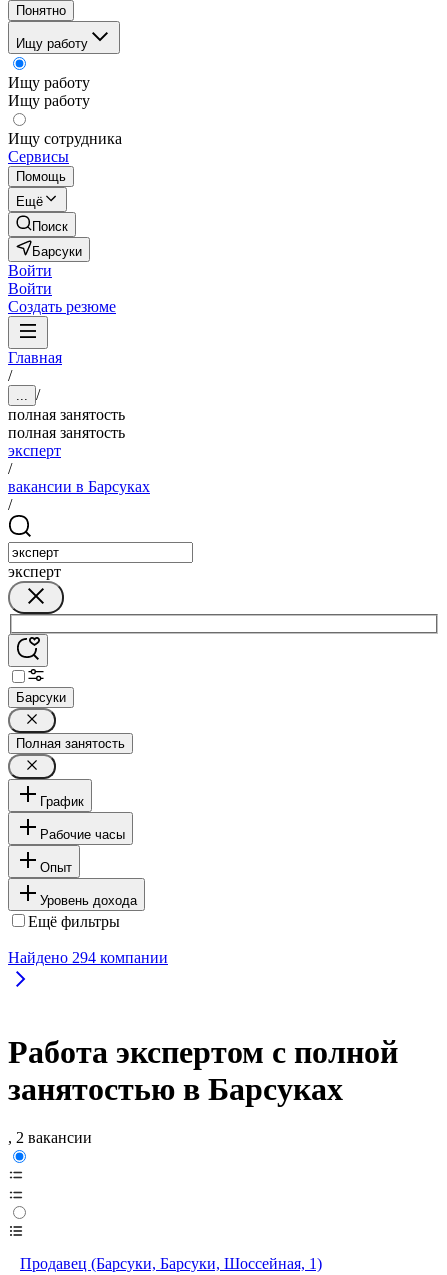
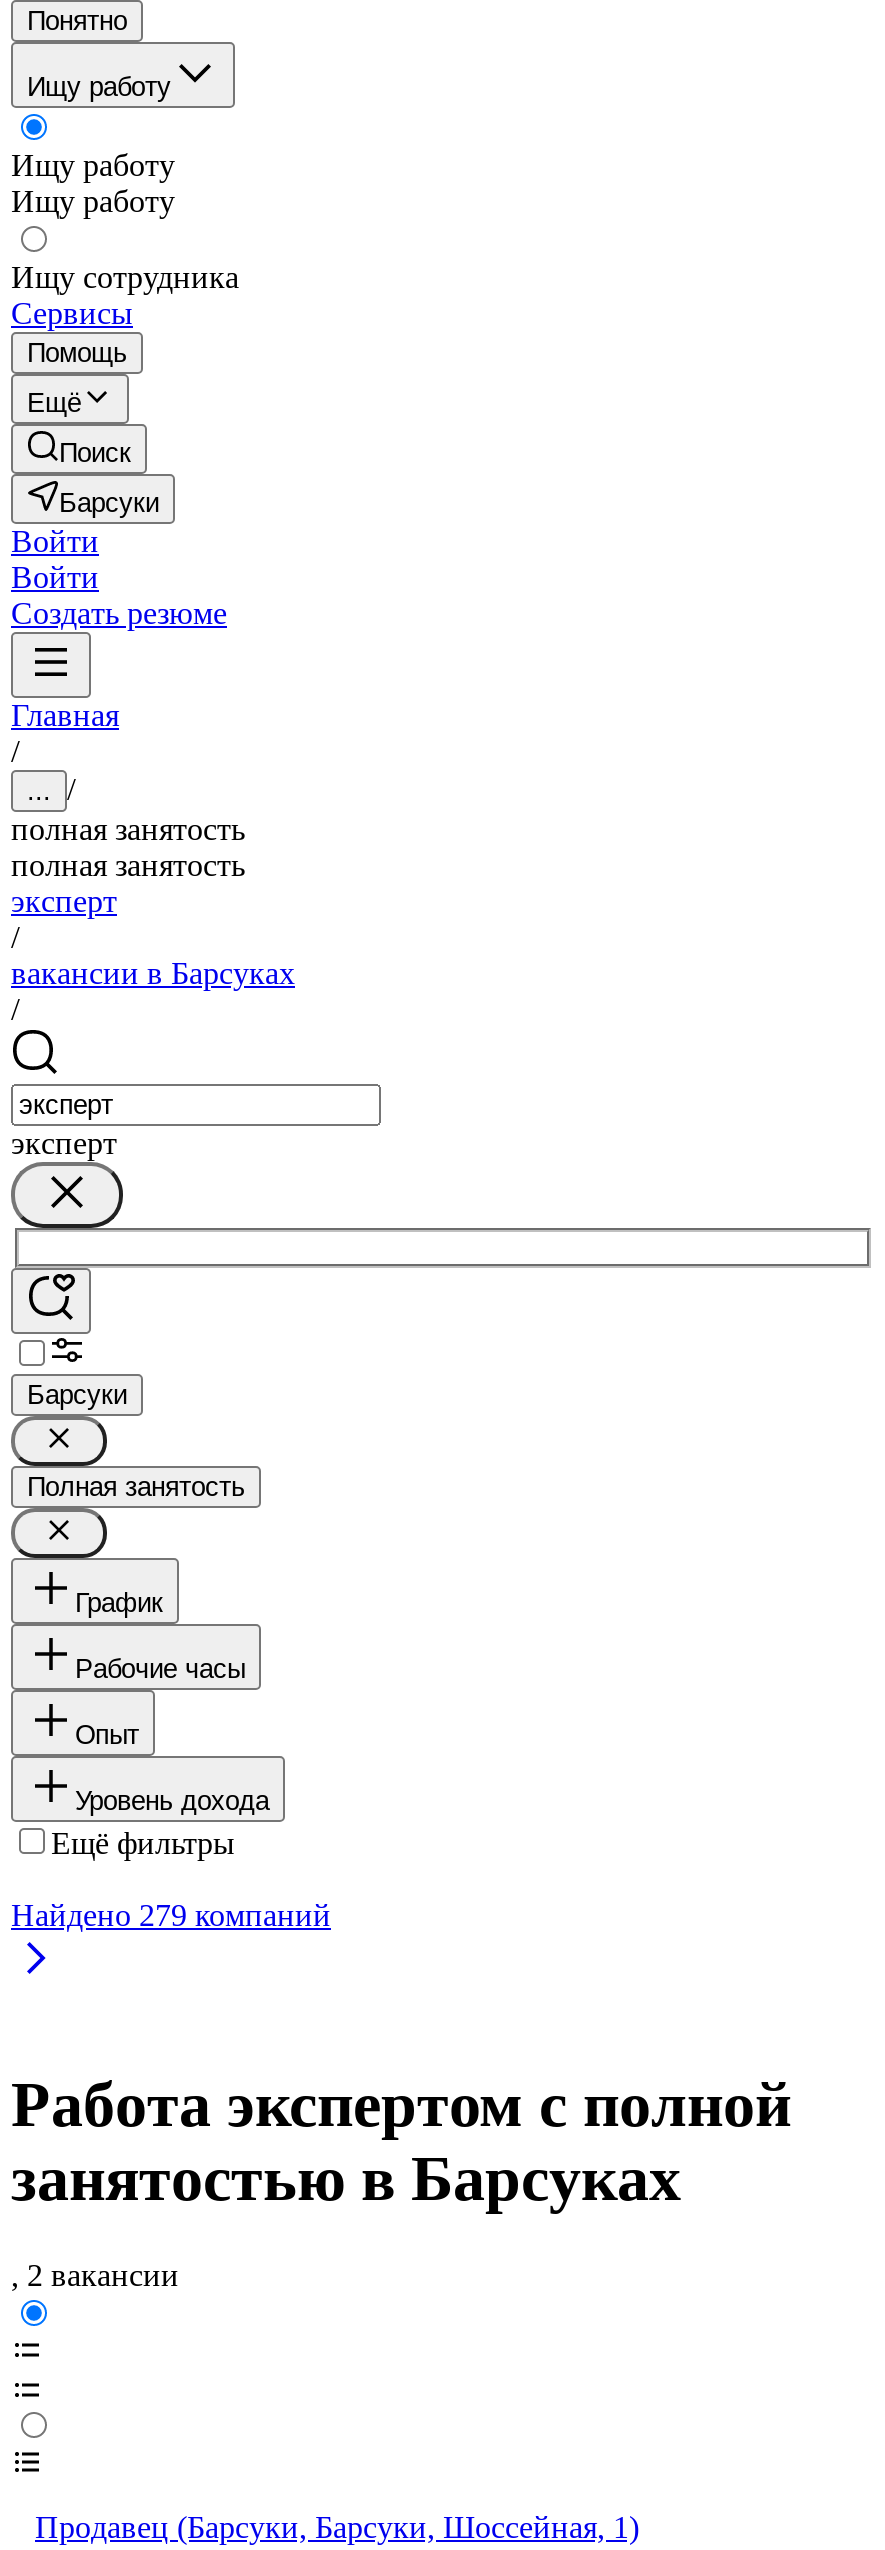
- Найдено 294 компании
+ Найдено 279 компаний
